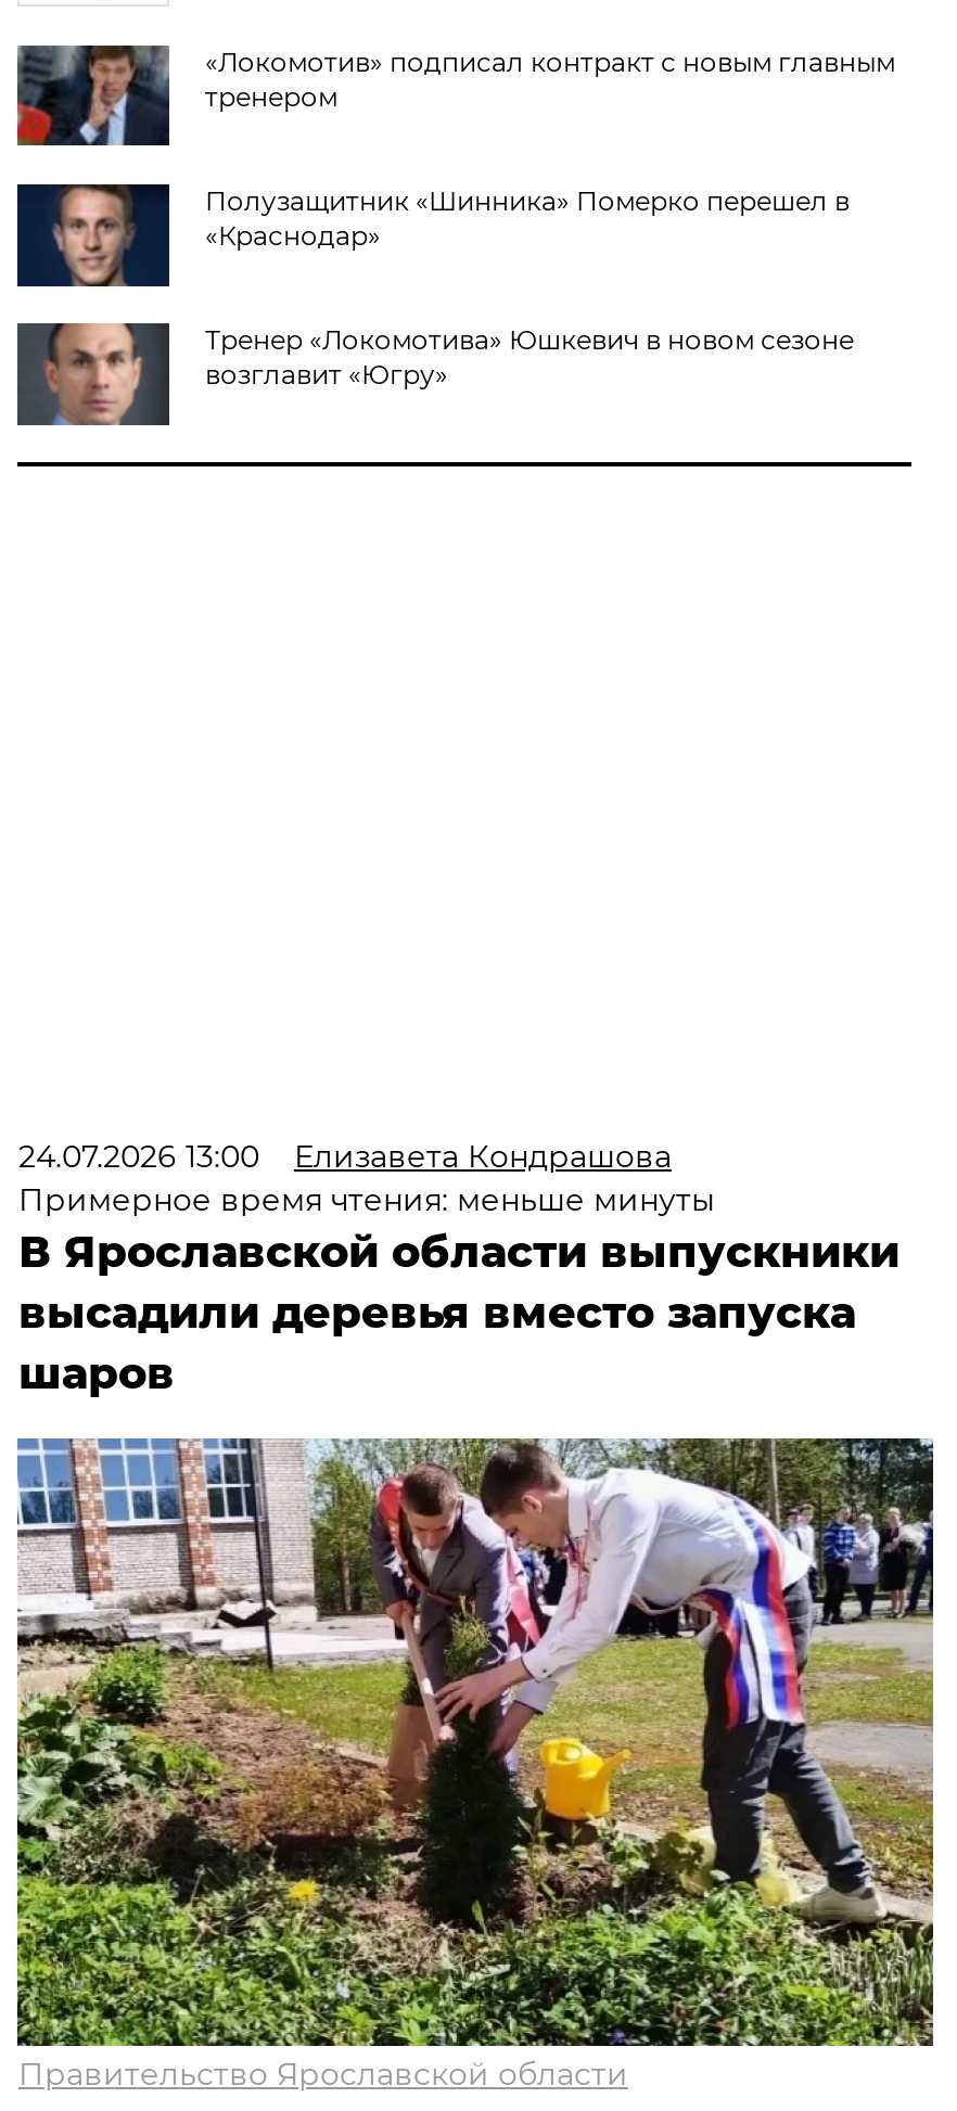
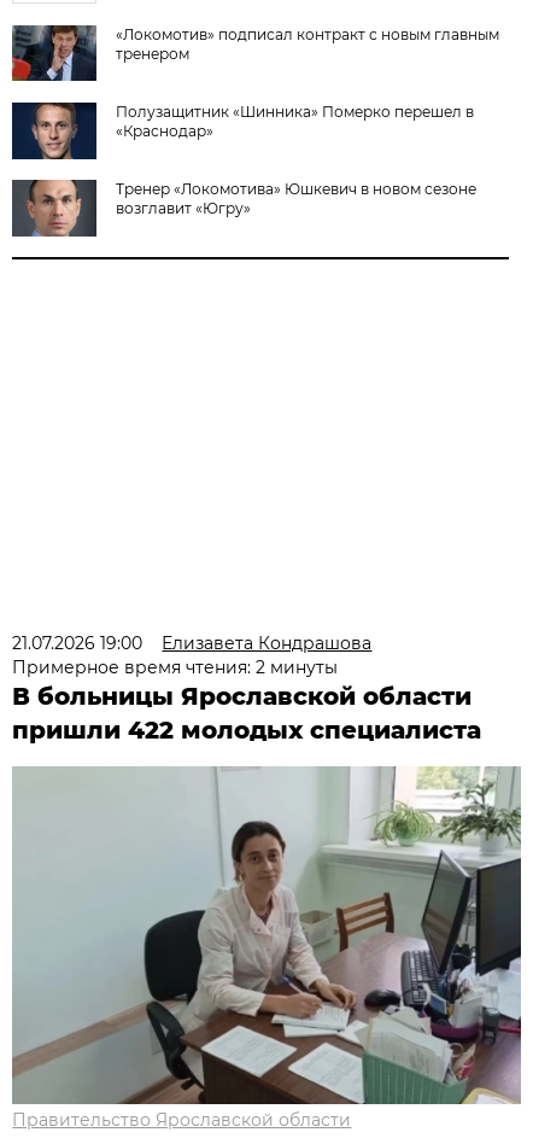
- 24.07.2026 13:00 Елизавета Кондрашова
+ 21.07.2026 19:00 Елизавета Кондрашова

- Примерное время чтения: меньше минуты
- В Ярославской области выпускники
- высадили деревья вместо запуска
- шаров
+ Примерное время чтения: 2 минуты
+ В больницы Ярославской области
+ пришли 422 молодых специалиста

- [image]
+ [image]
